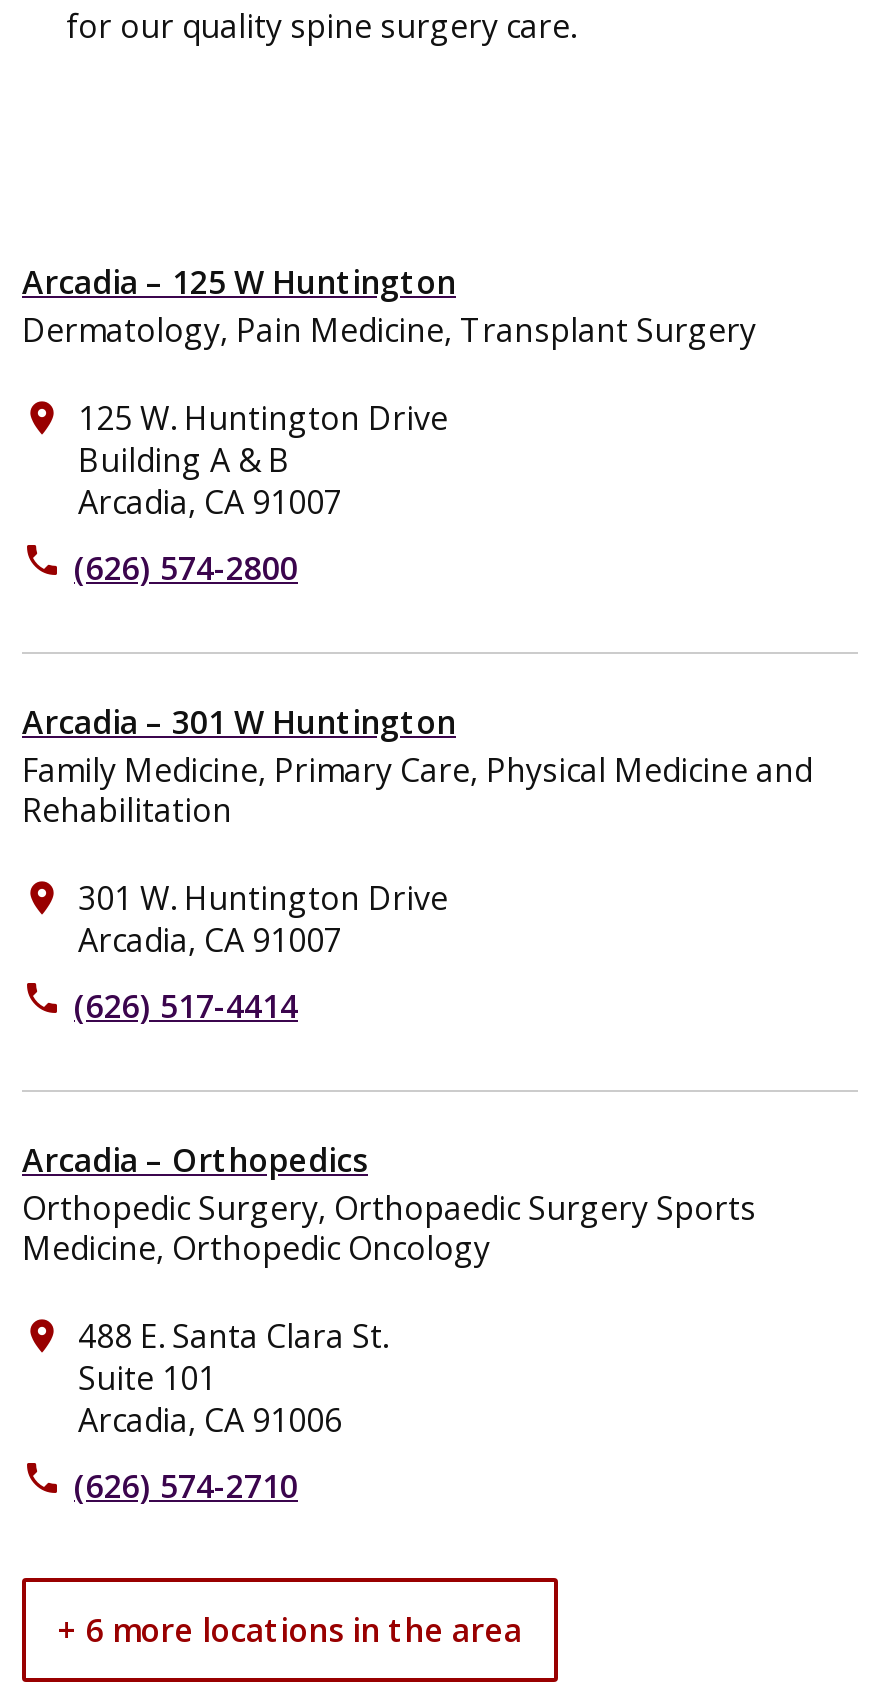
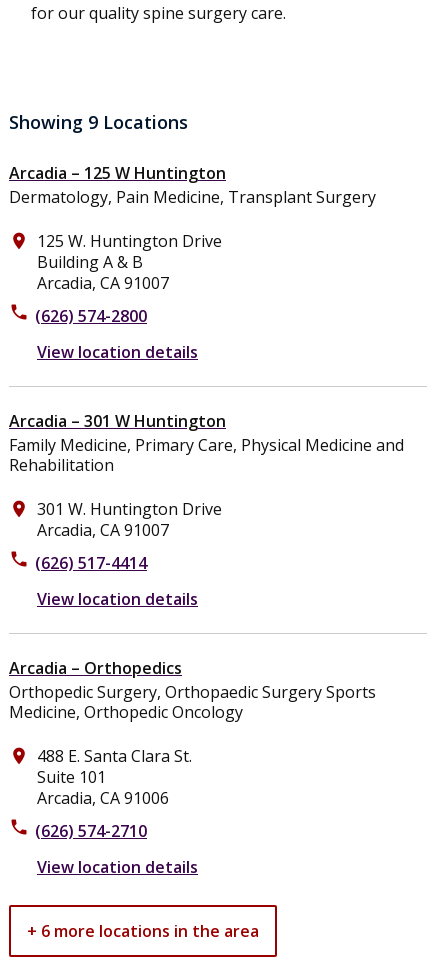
+ Showing 9 Locations

+ View location details

+ View location details

+ View location details
